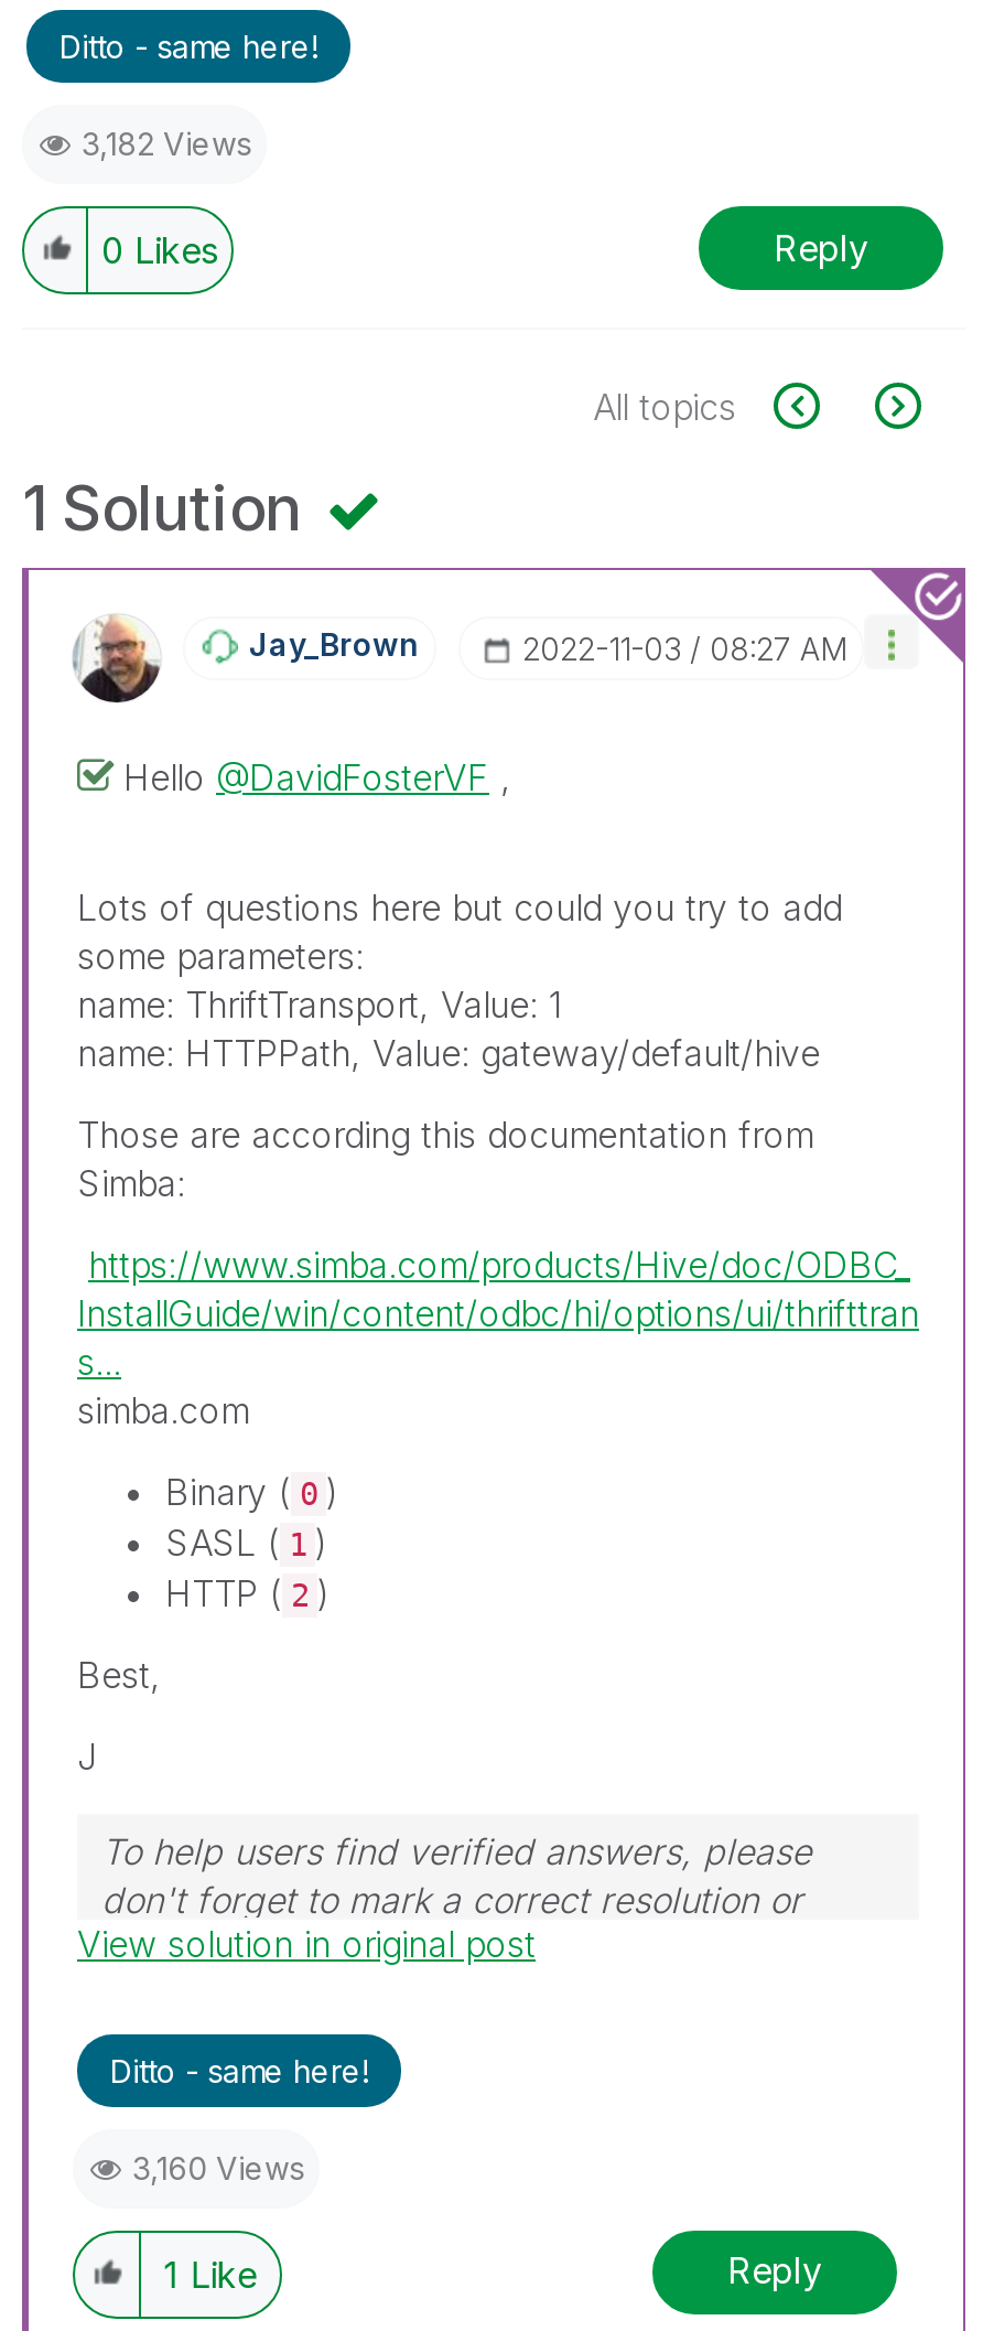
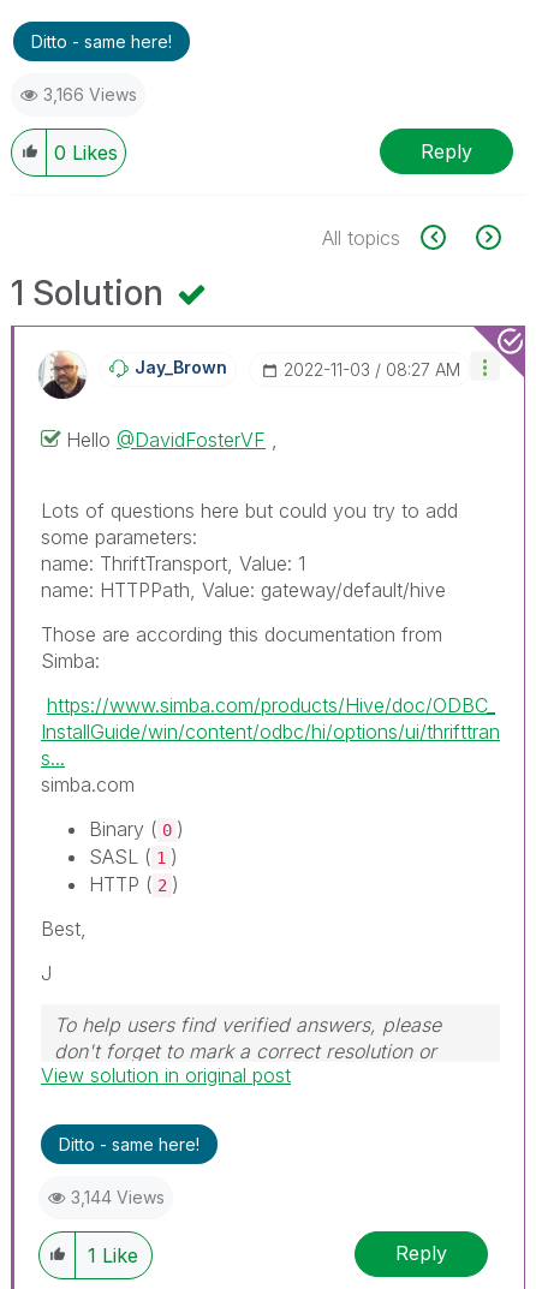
- 3,182 Views
+ 3,166 Views

- 3,160 Views
+ 3,144 Views
